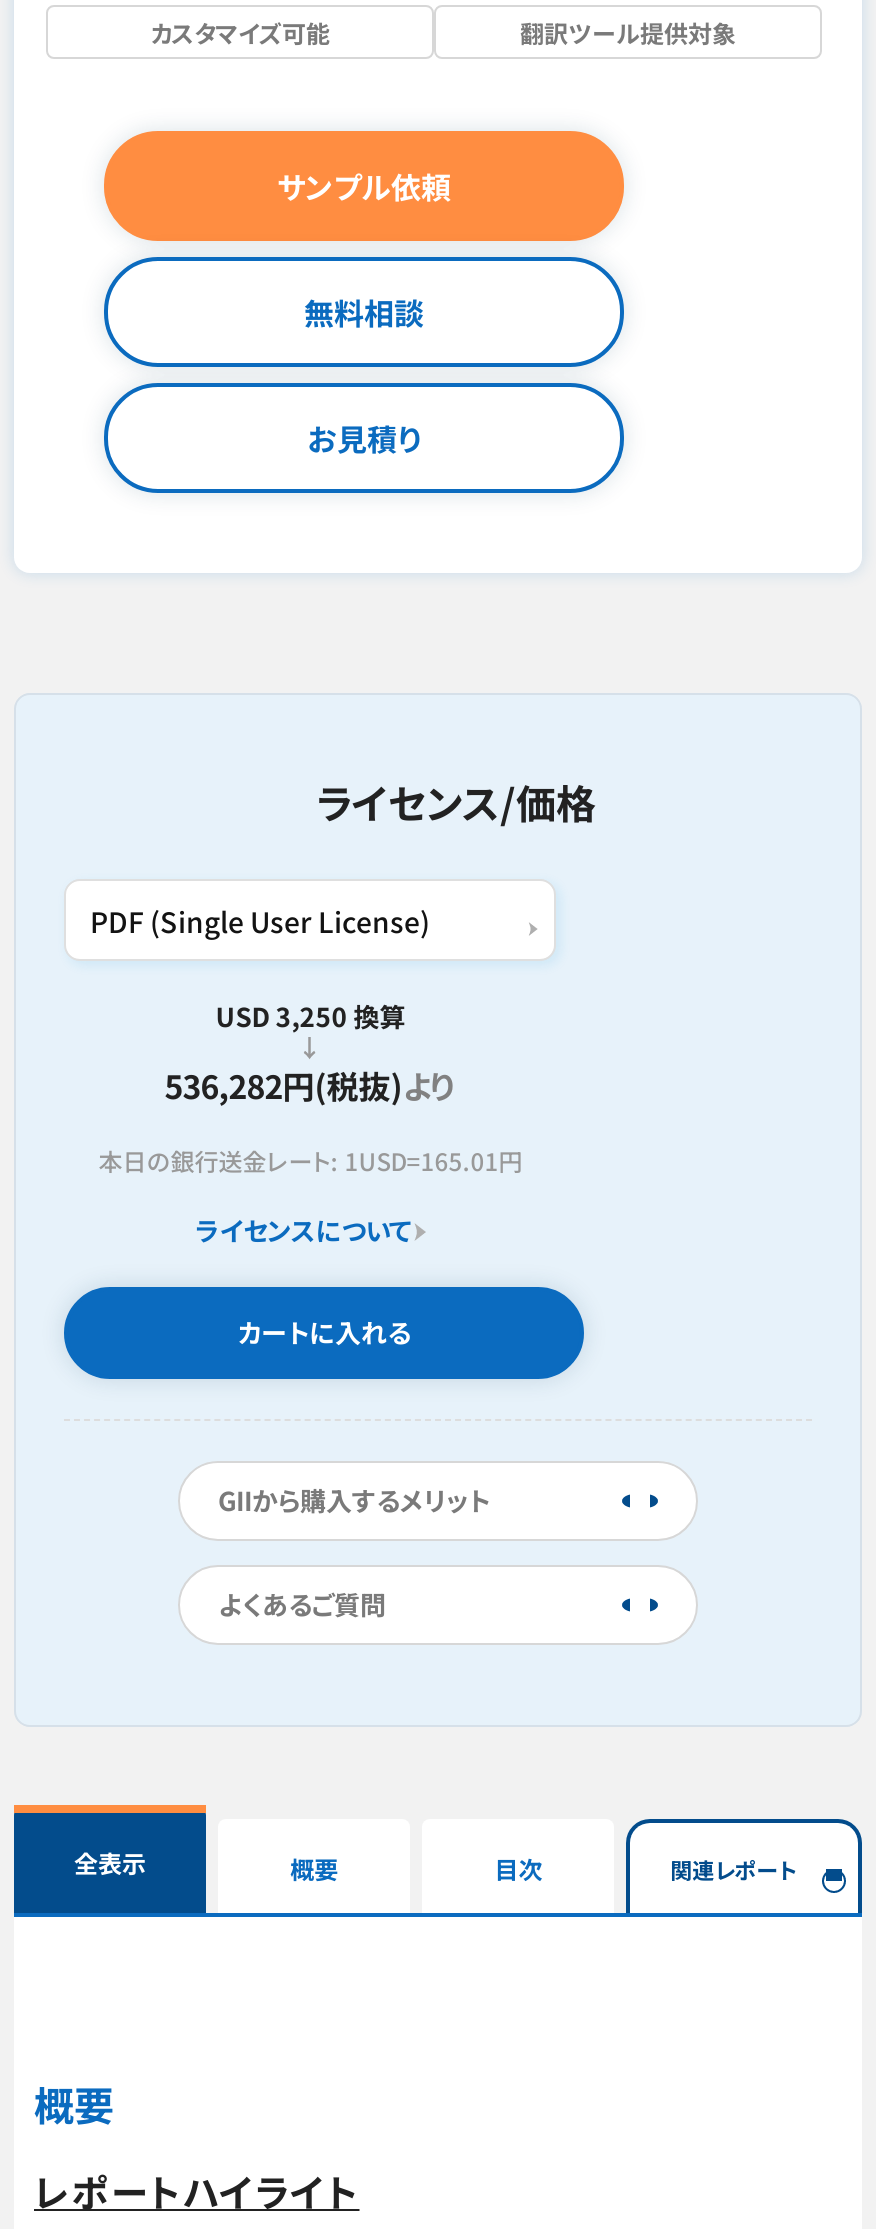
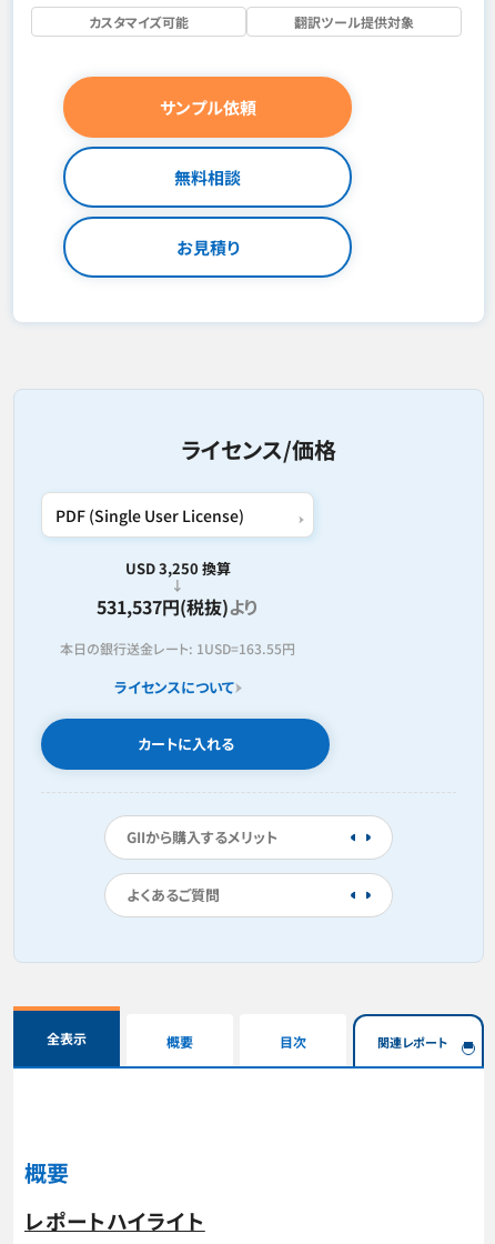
- 536,282円(税抜)より
+ 531,537円(税抜)より

- 本日の銀行送金レート: 1USD=165.01円
+ 本日の銀行送金レート: 1USD=163.55円
